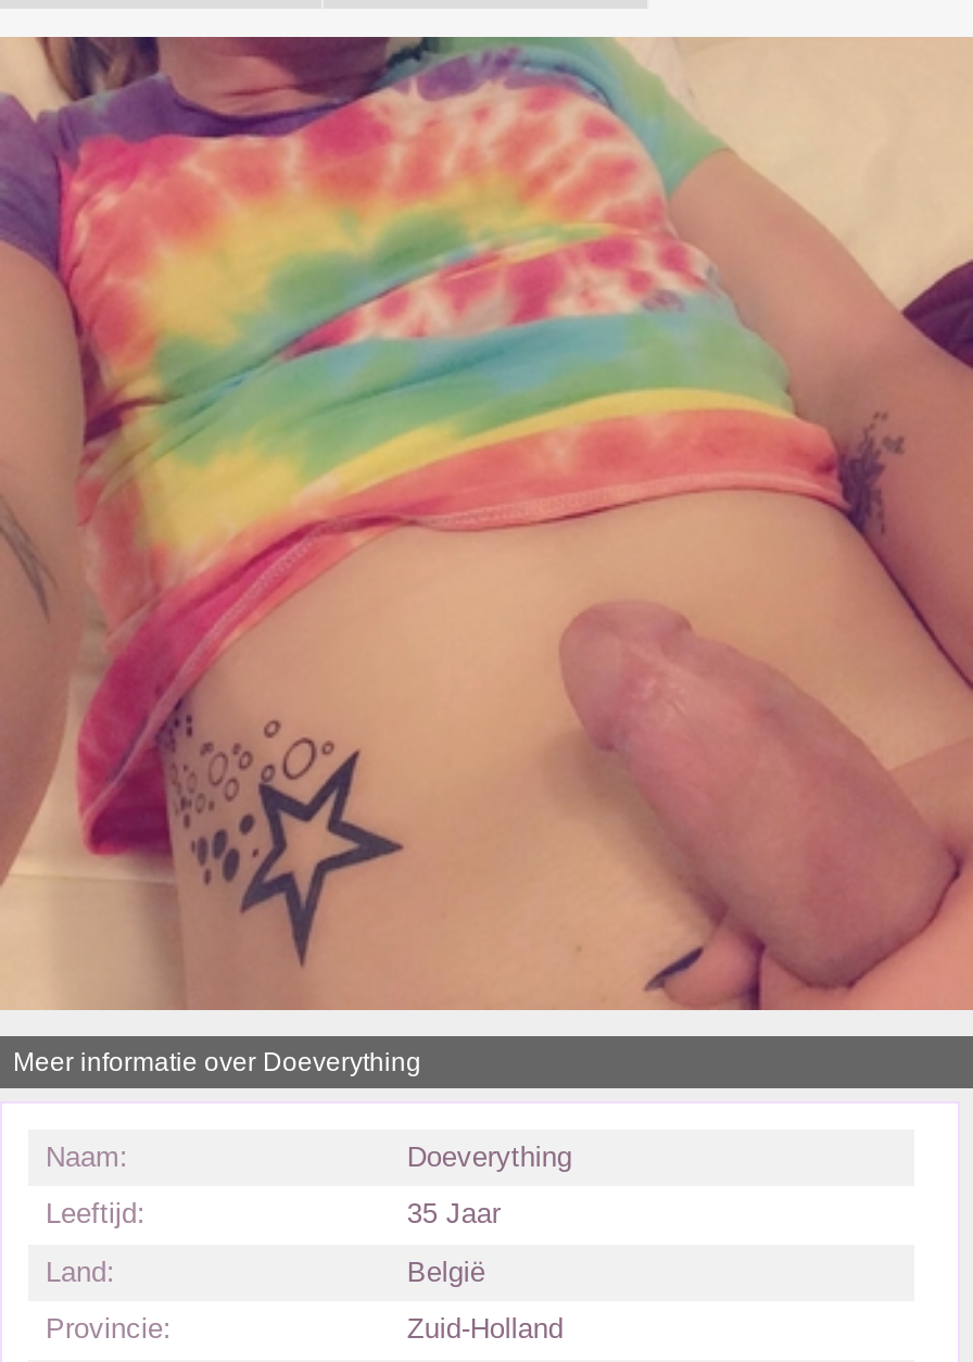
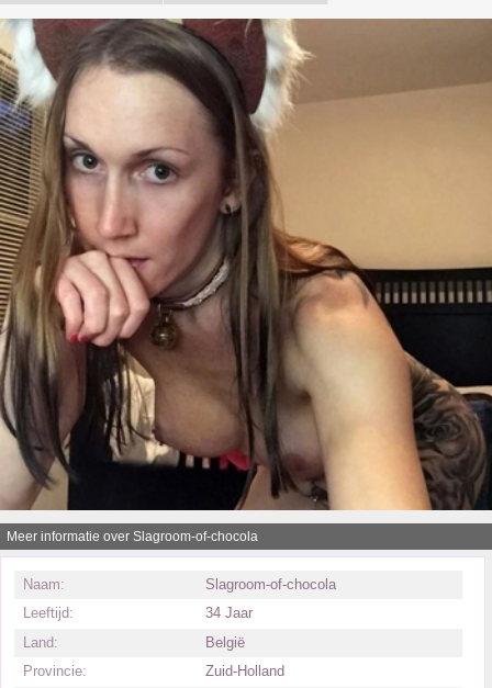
- [image]
- Meer informatie over Doeverything
+ [image]
+ Meer informatie over Slagroom-of-chocola

- Doeverything
+ Slagroom-of-chocola

- 35 Jaar
+ 34 Jaar
